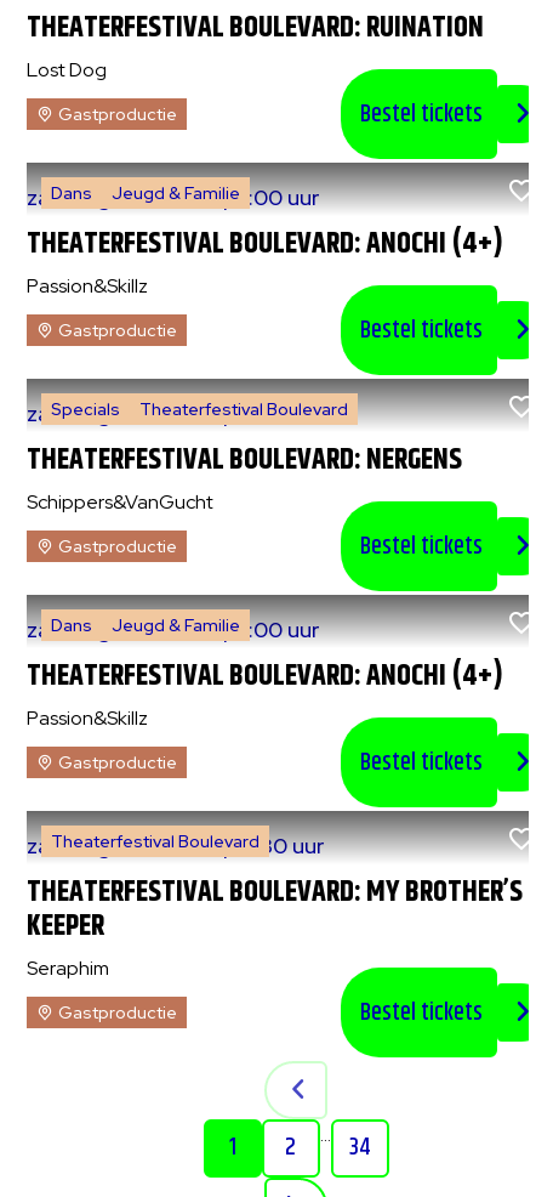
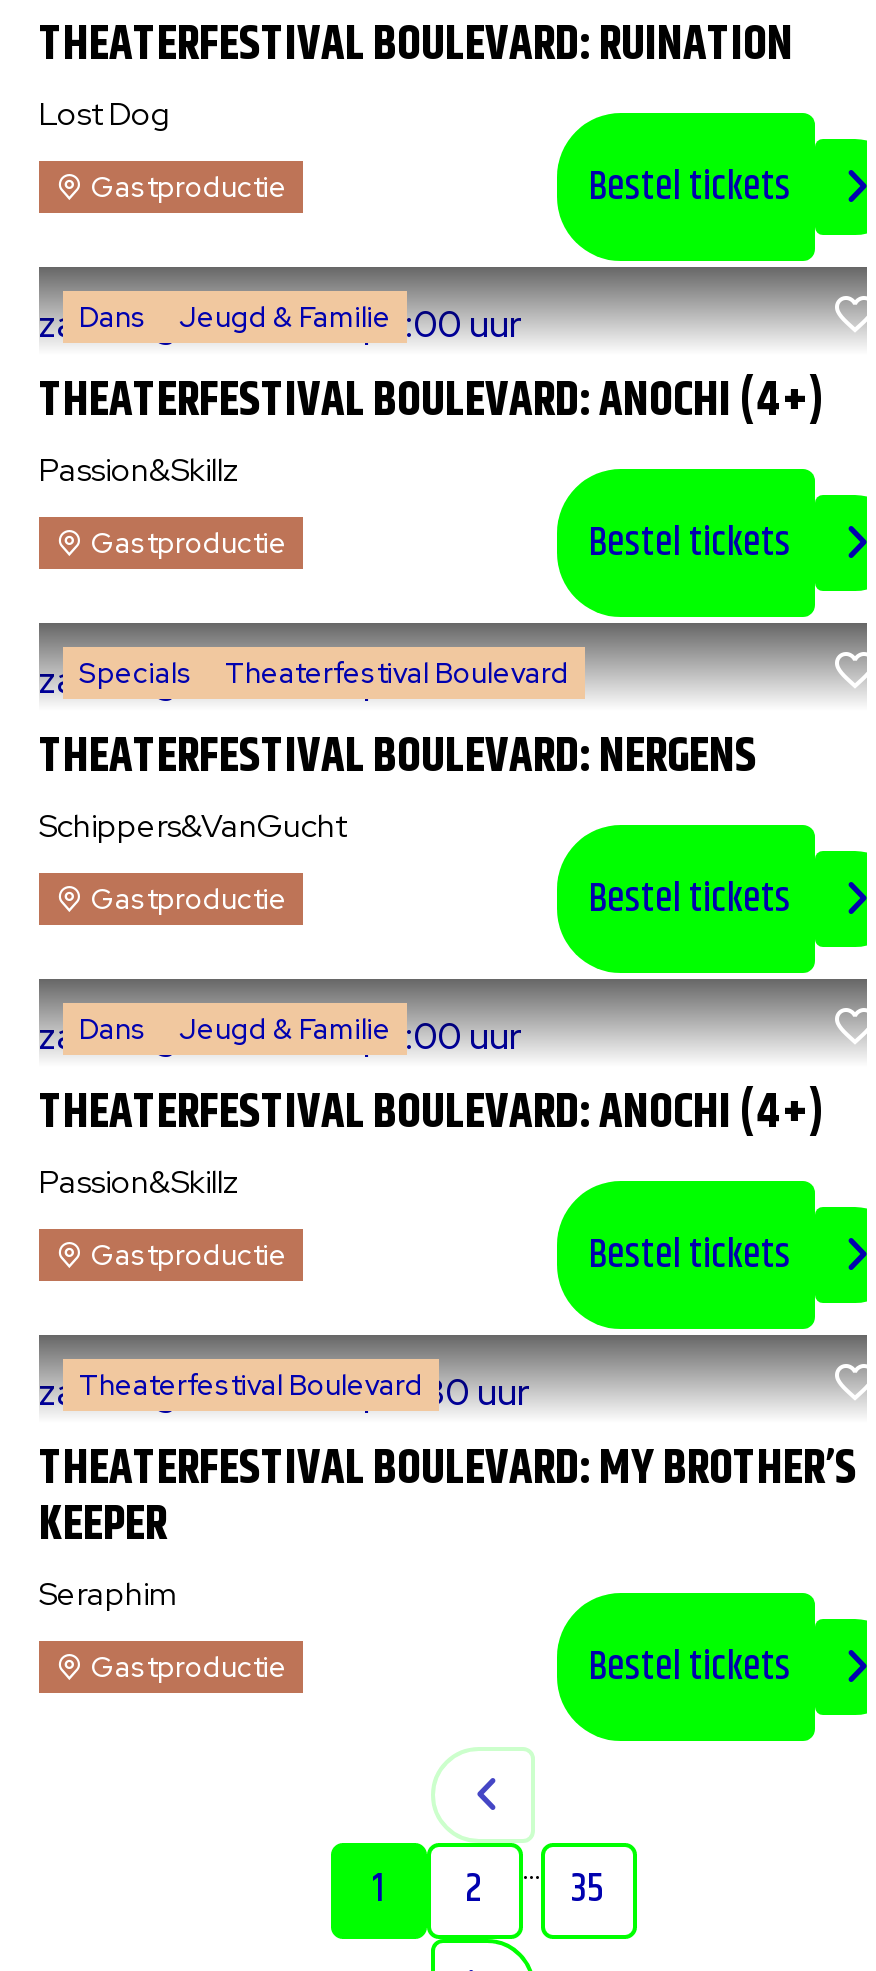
- 34
+ 35
